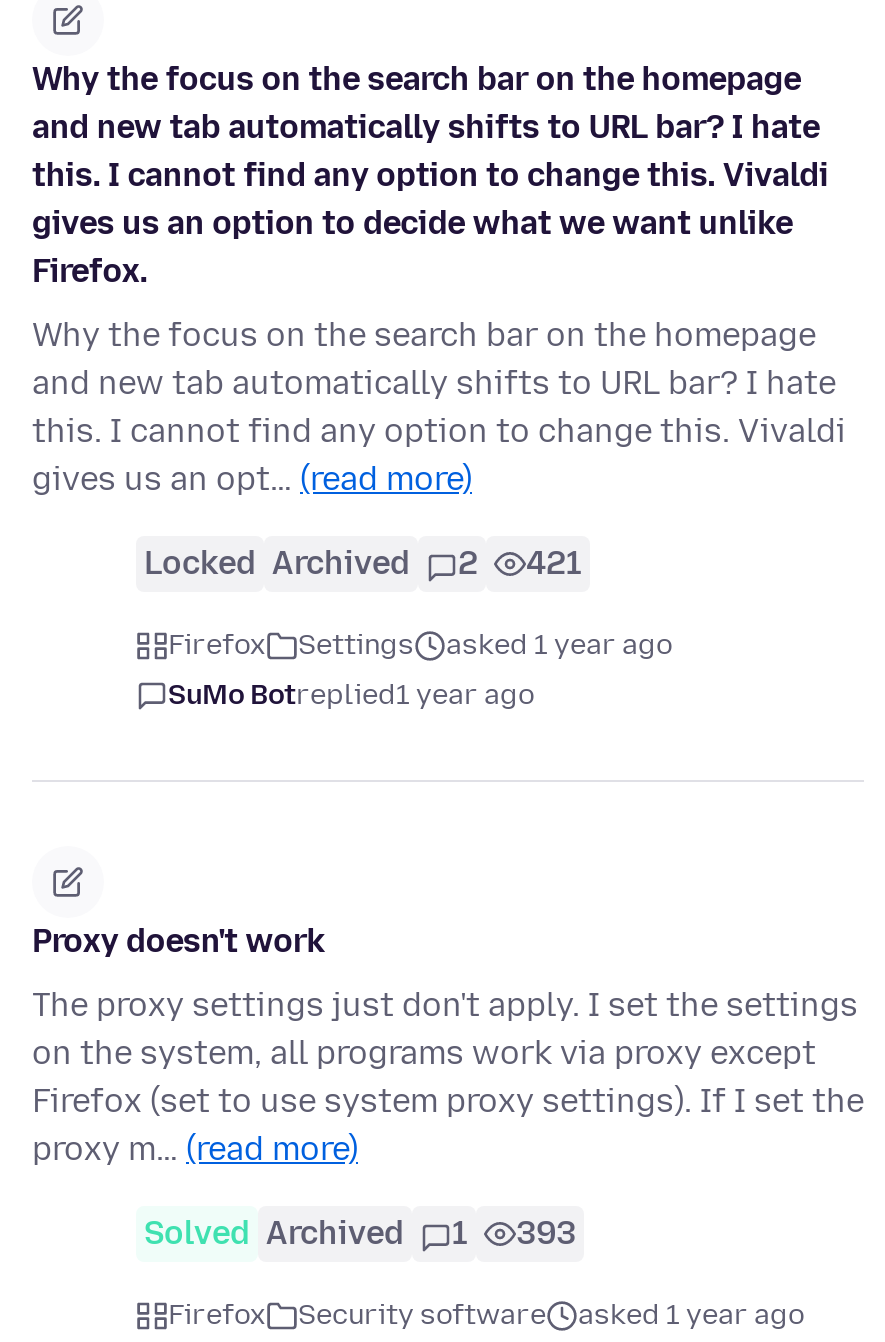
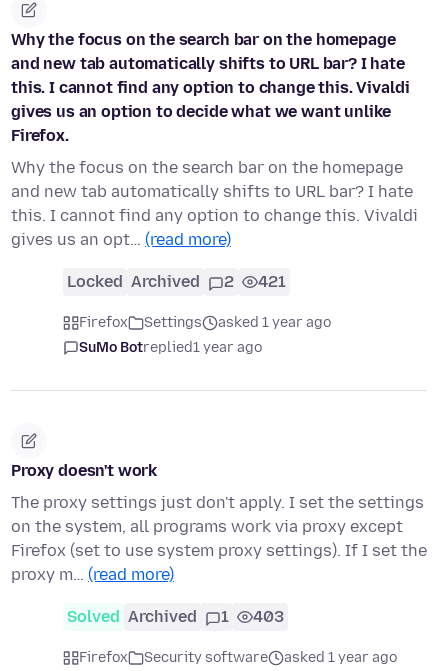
- Solved Archived 1 393
+ Solved Archived 1 403
